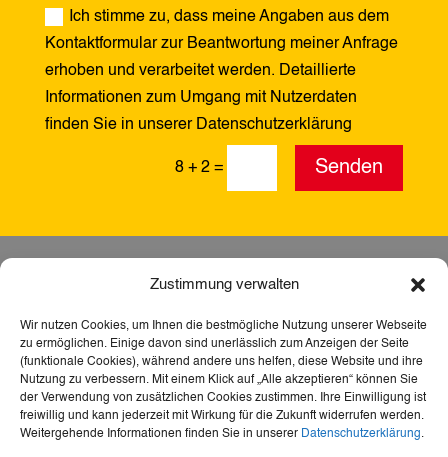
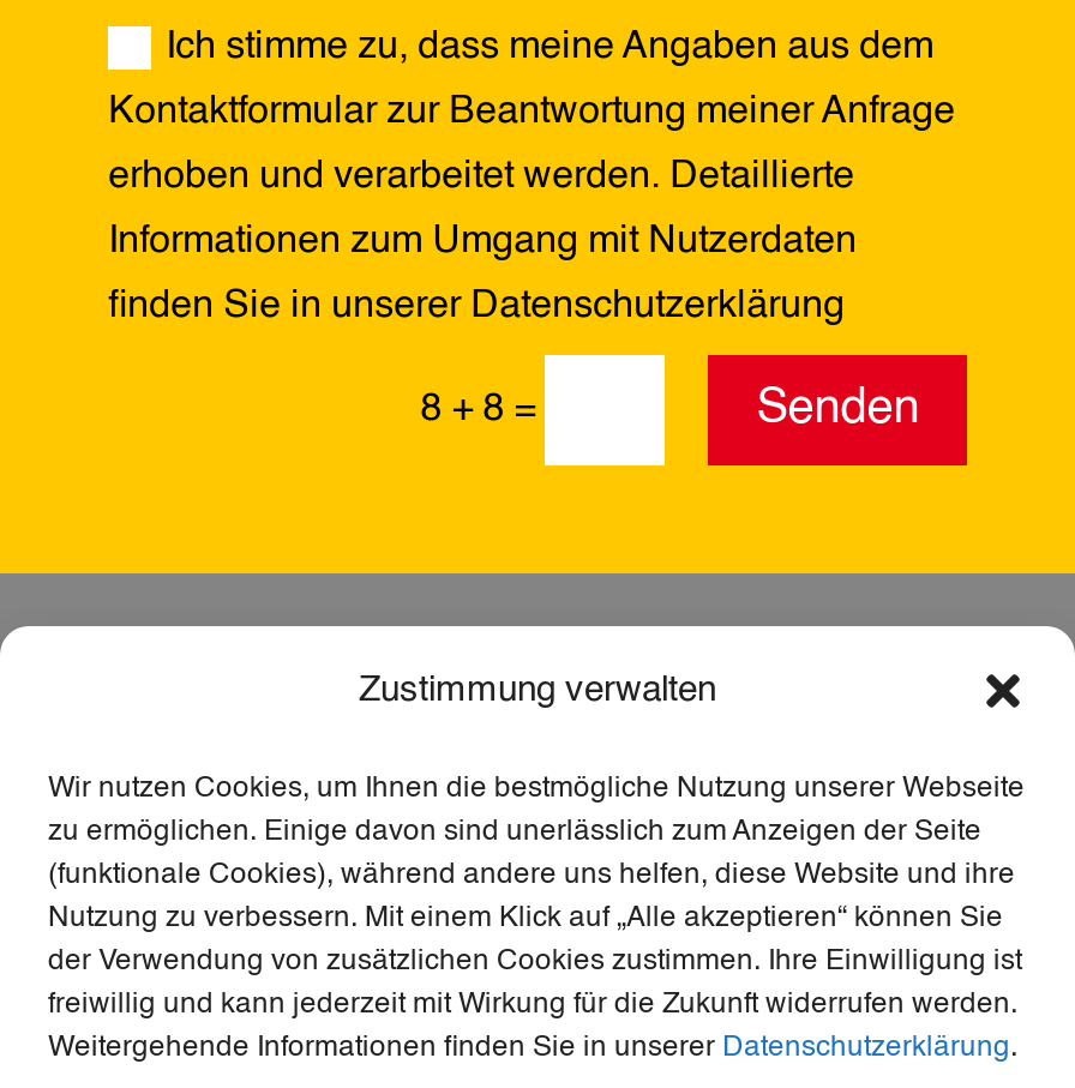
- 8 + 2 =
+ 8 + 8 =
